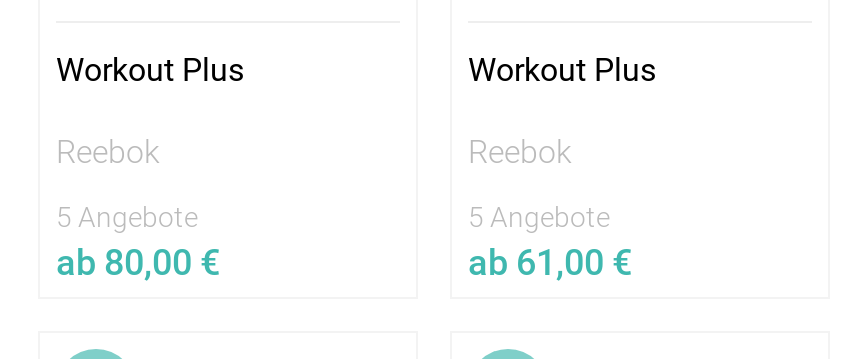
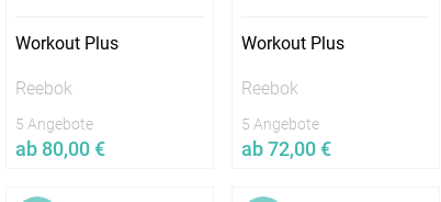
- ab 61,00 €
+ ab 72,00 €
